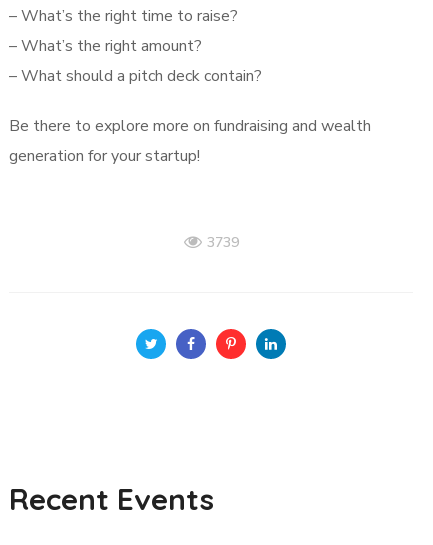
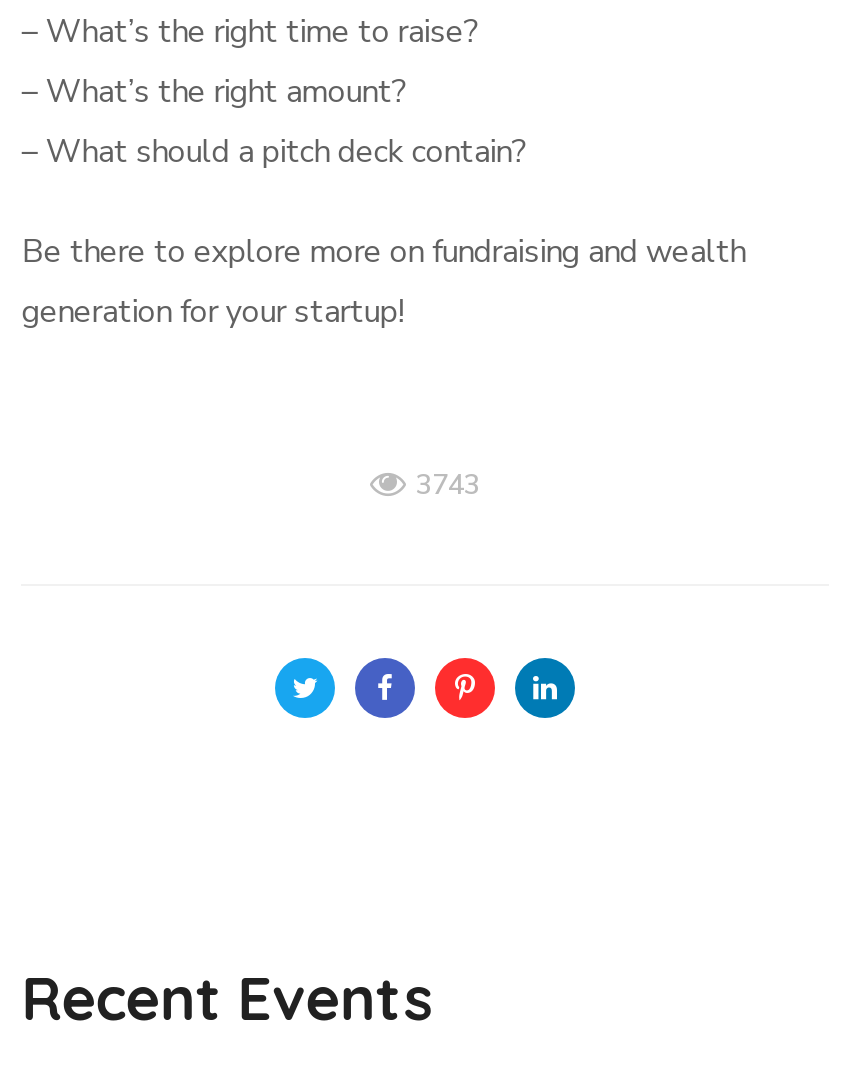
- 3739
+ 3743
